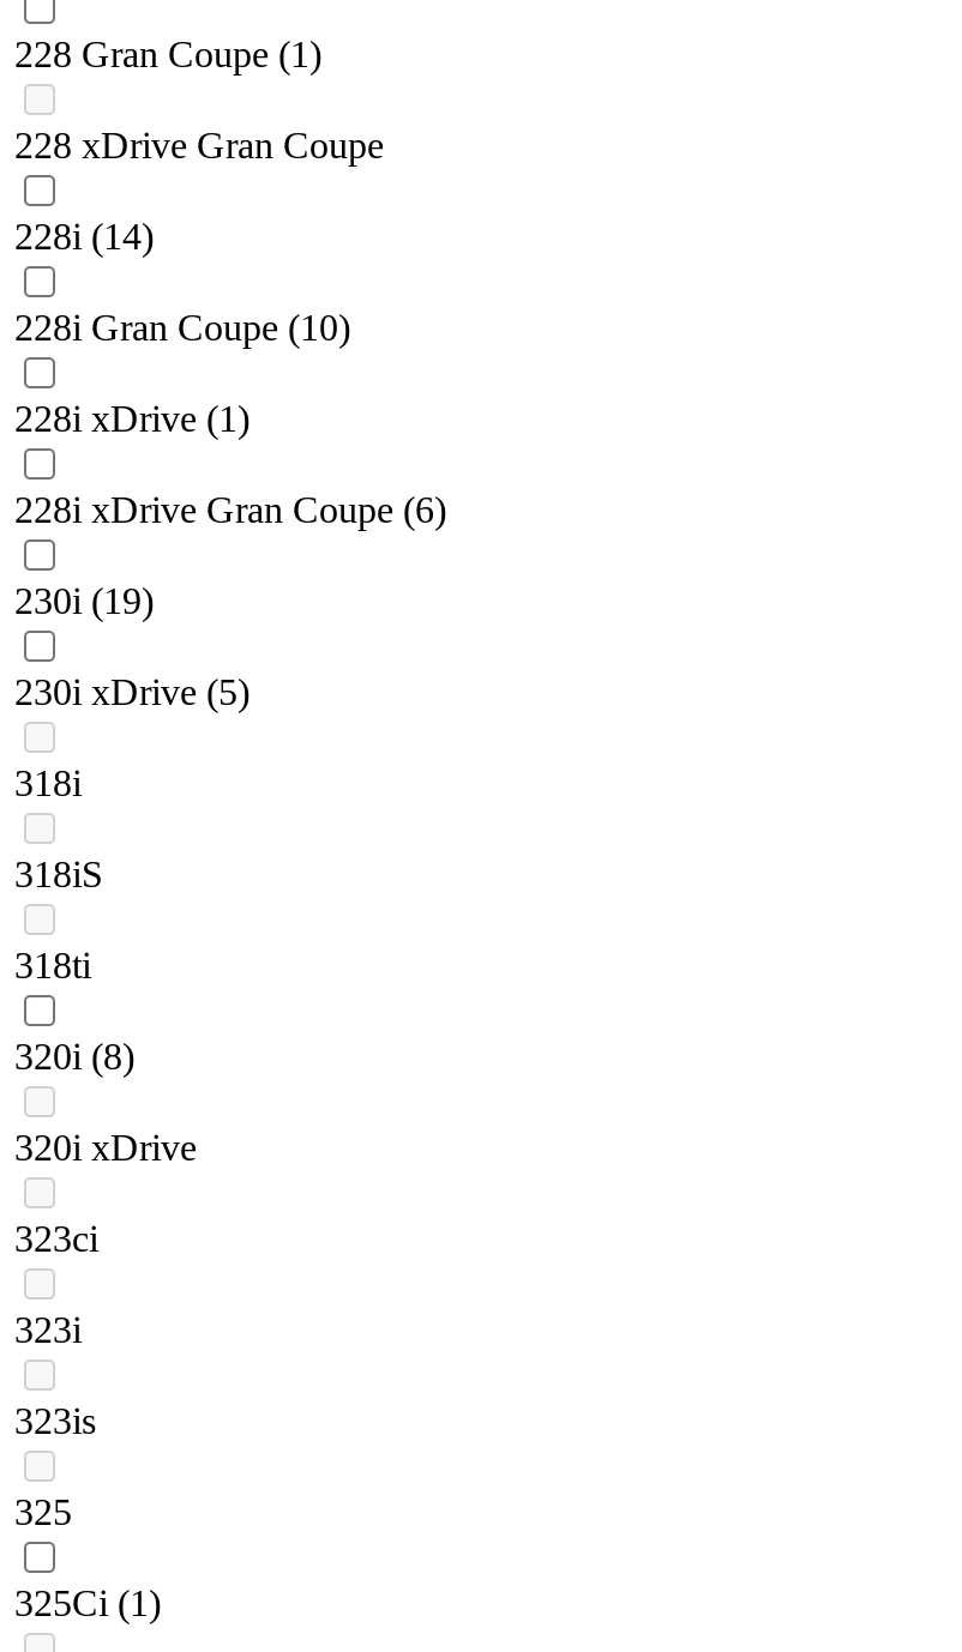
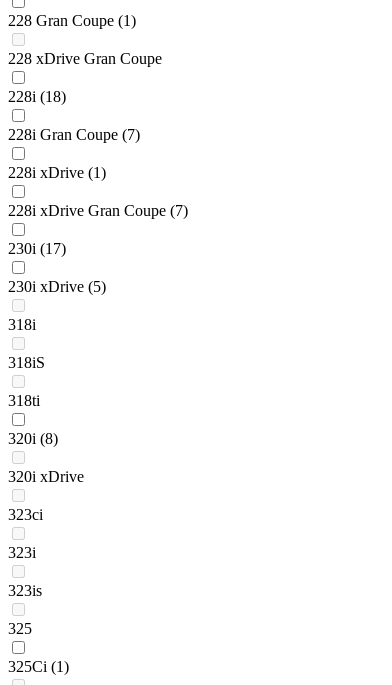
- 228i (14)
+ 228i (18)

- 228i Gran Coupe (10)
+ 228i Gran Coupe (7)

- 228i xDrive Gran Coupe (6)
+ 228i xDrive Gran Coupe (7)

- 230i (19)
+ 230i (17)
